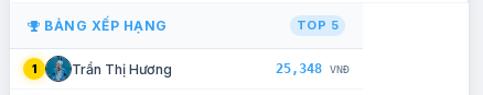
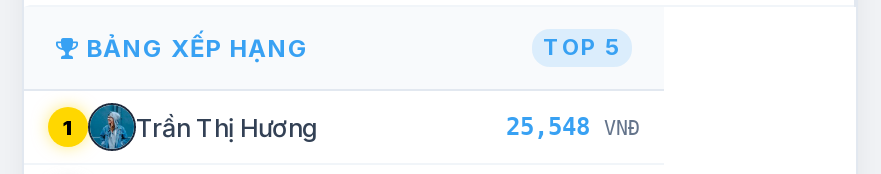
- 25,348 VNĐ
+ 25,548 VNĐ
